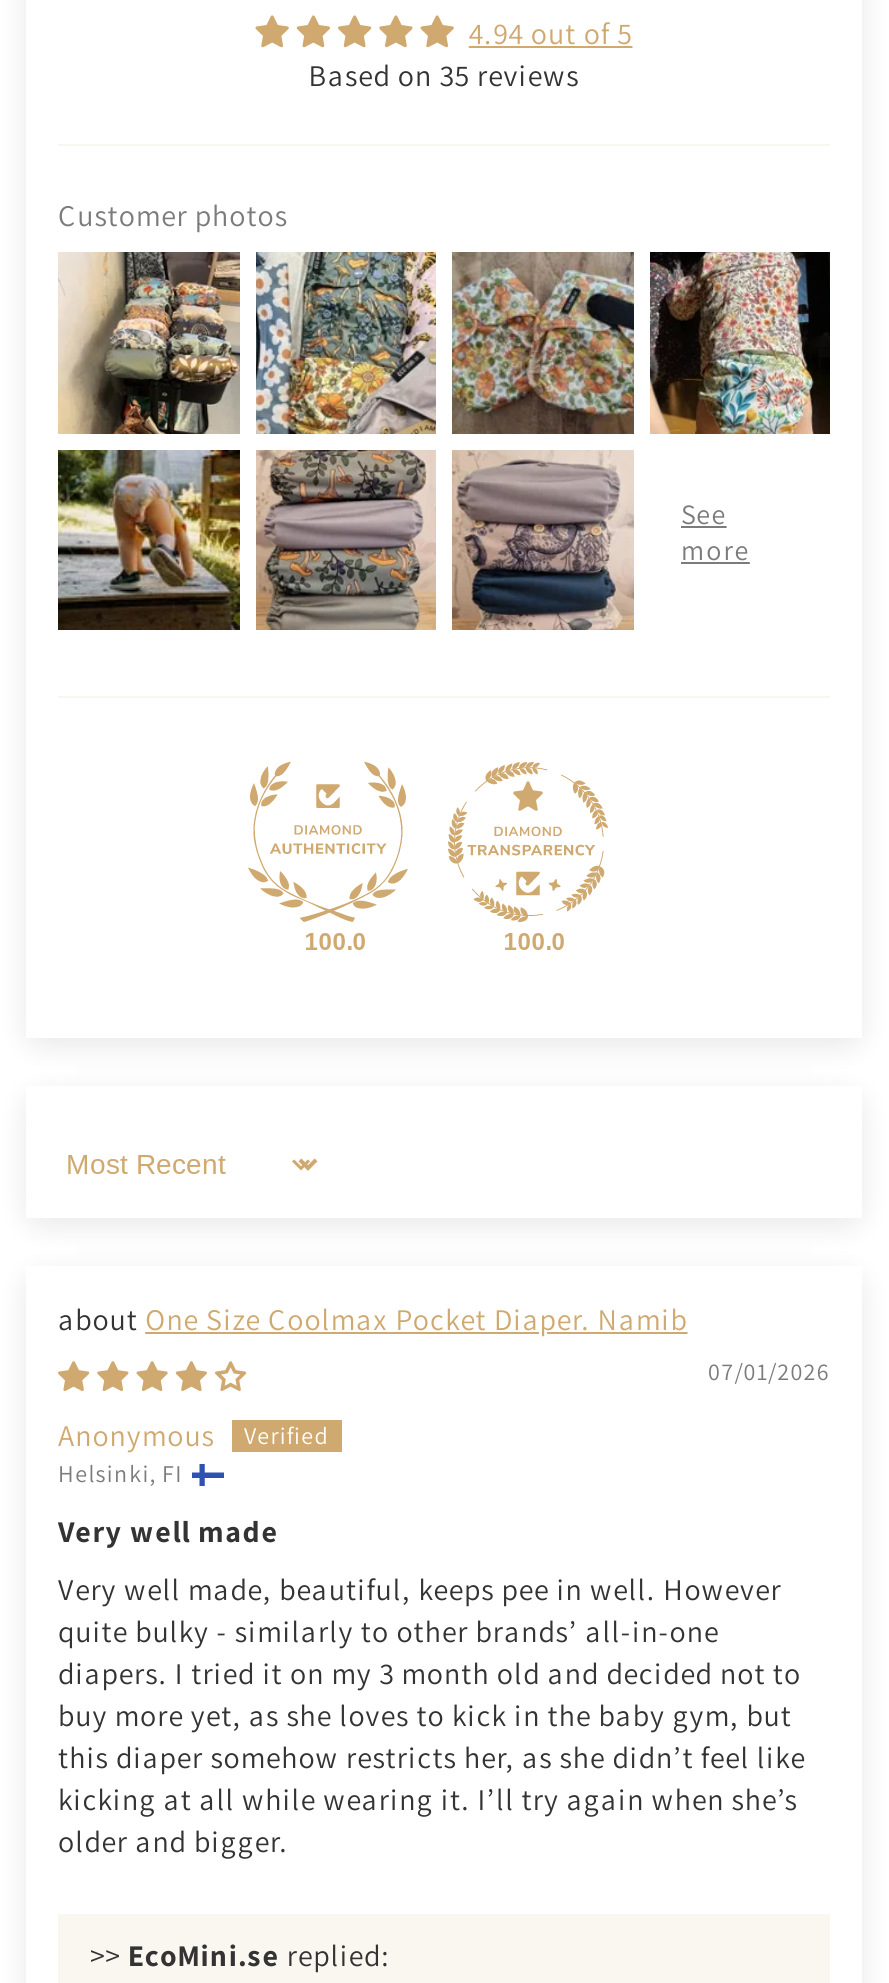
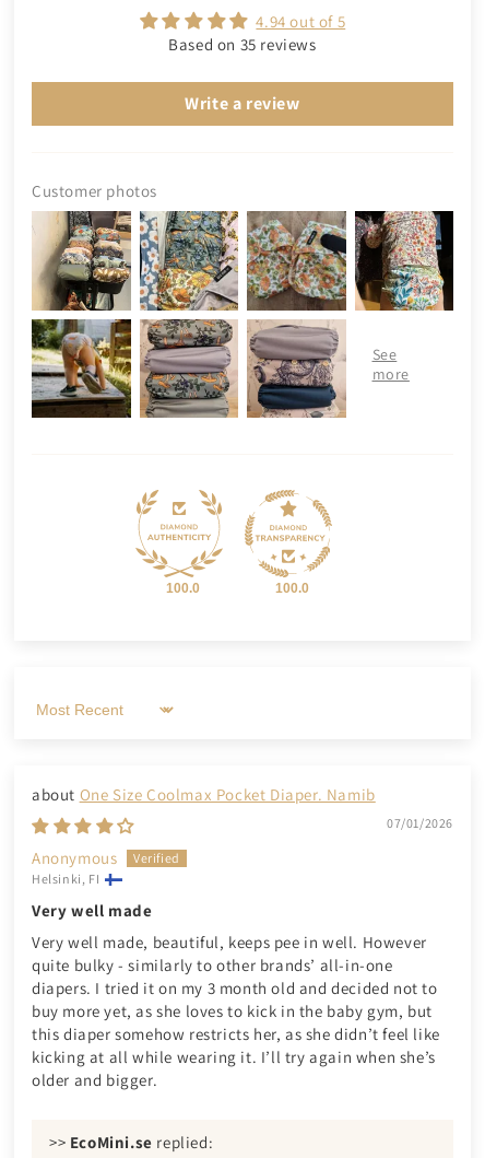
+ Write a review
